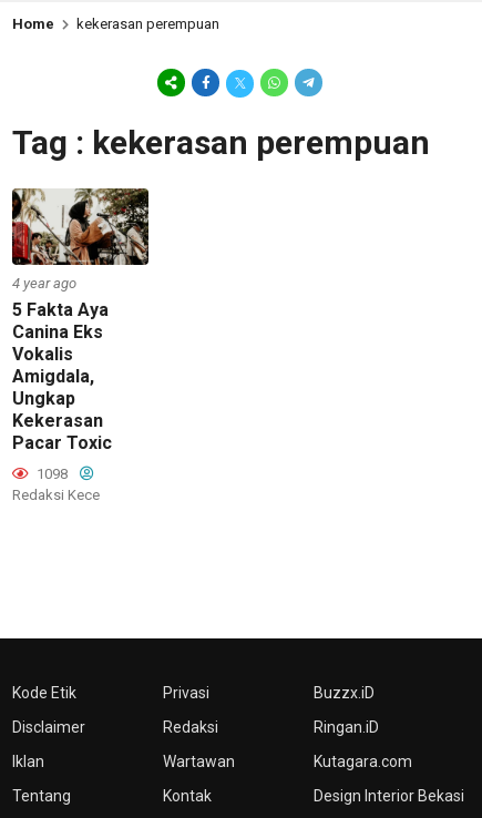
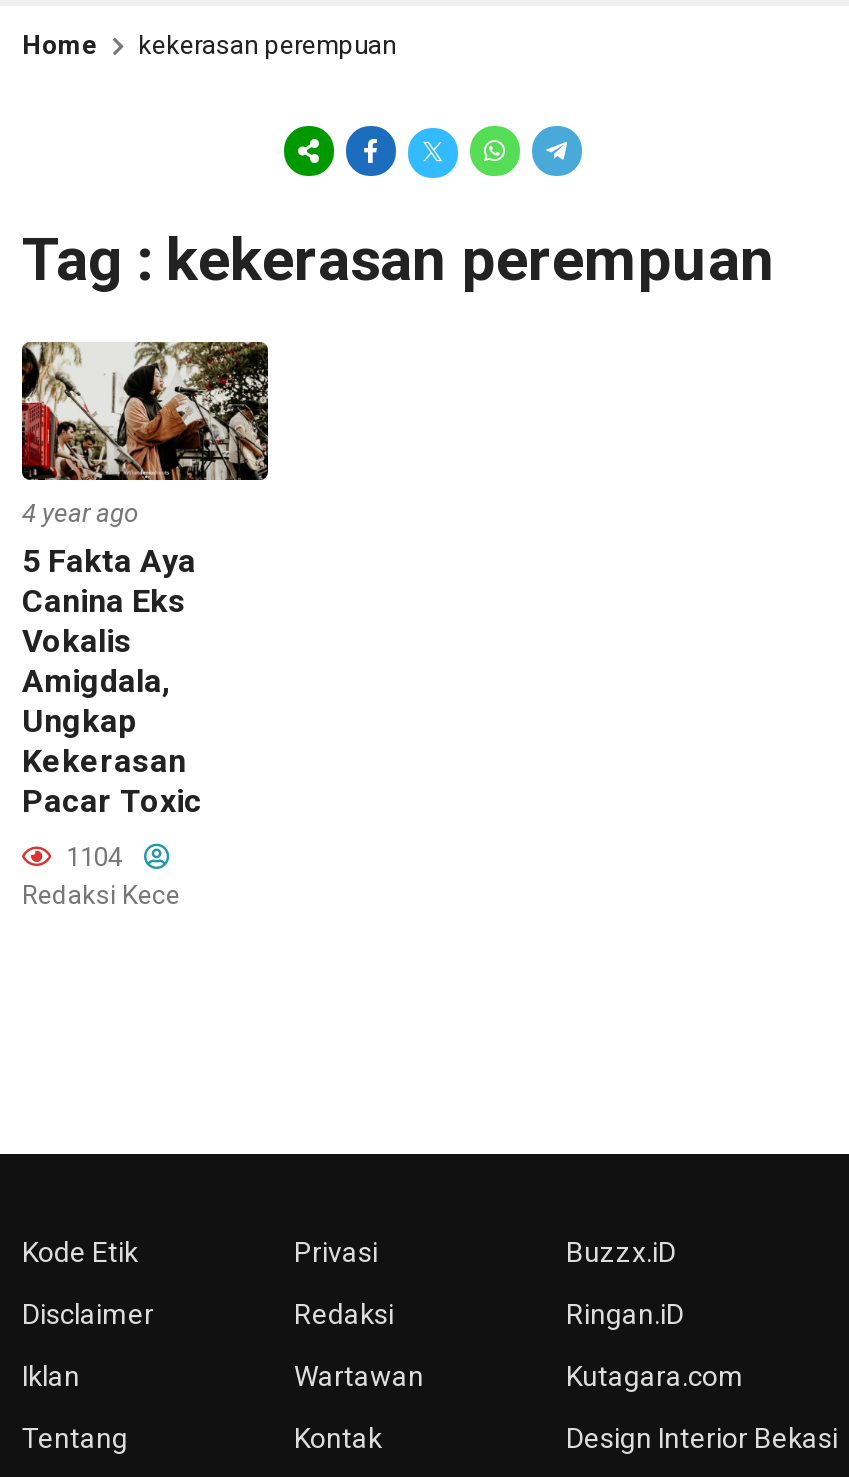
- 1098
+ 1104
